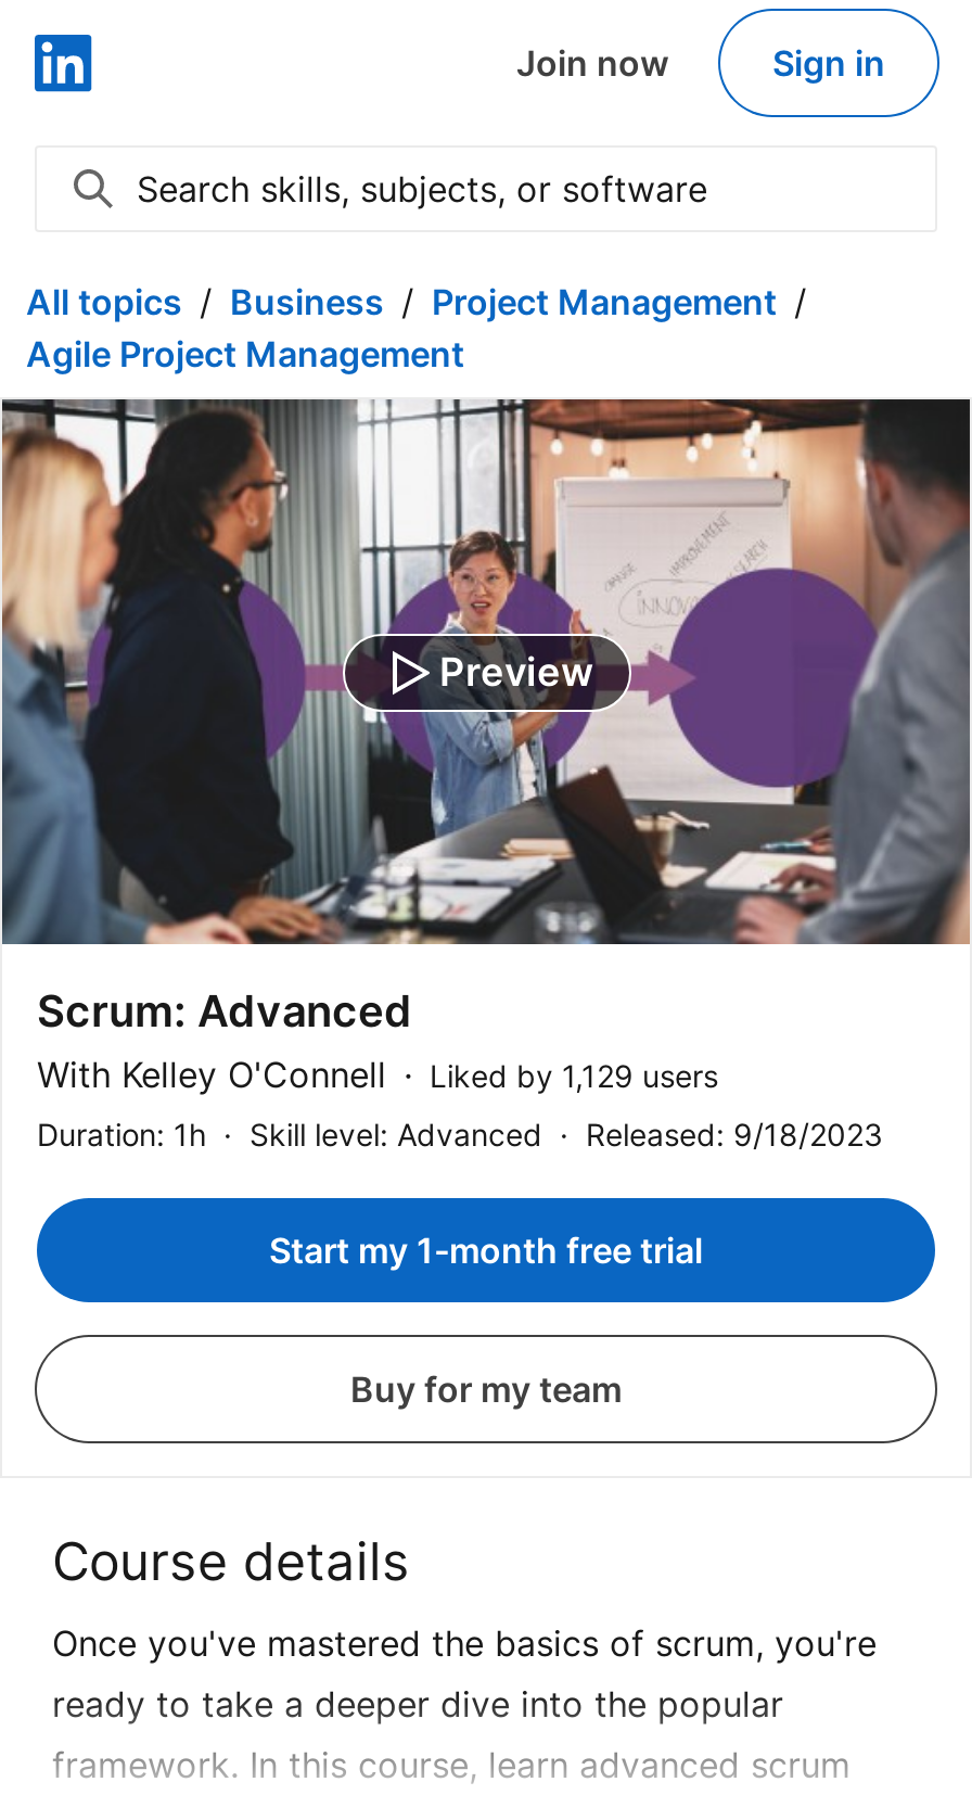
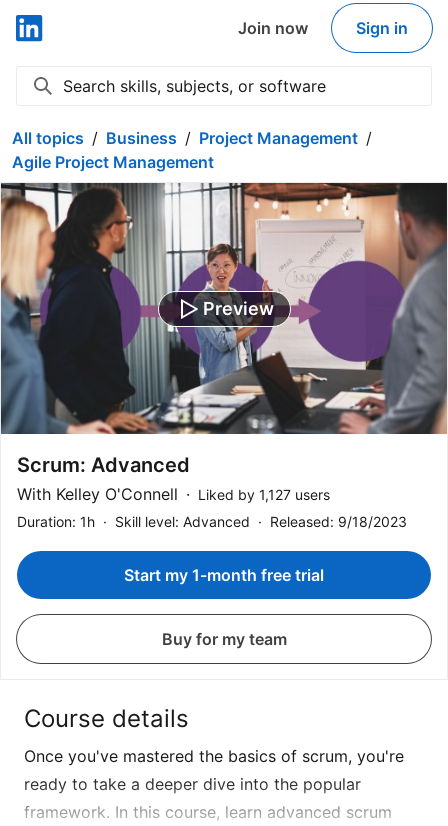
- Liked by 1,129 users
+ Liked by 1,127 users
